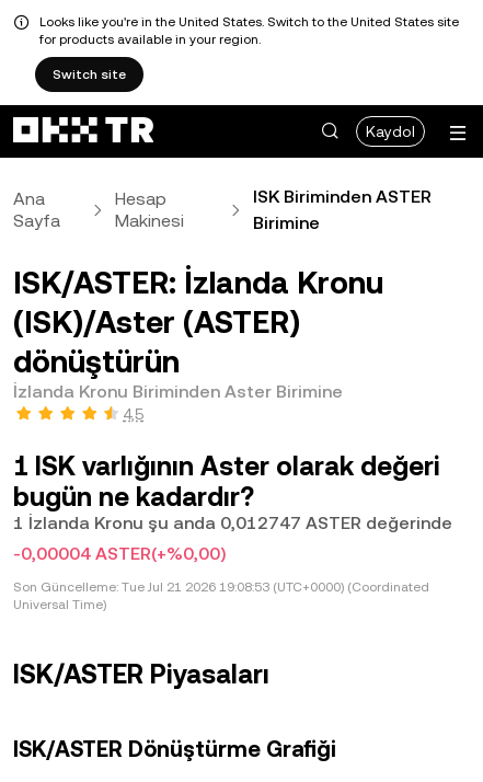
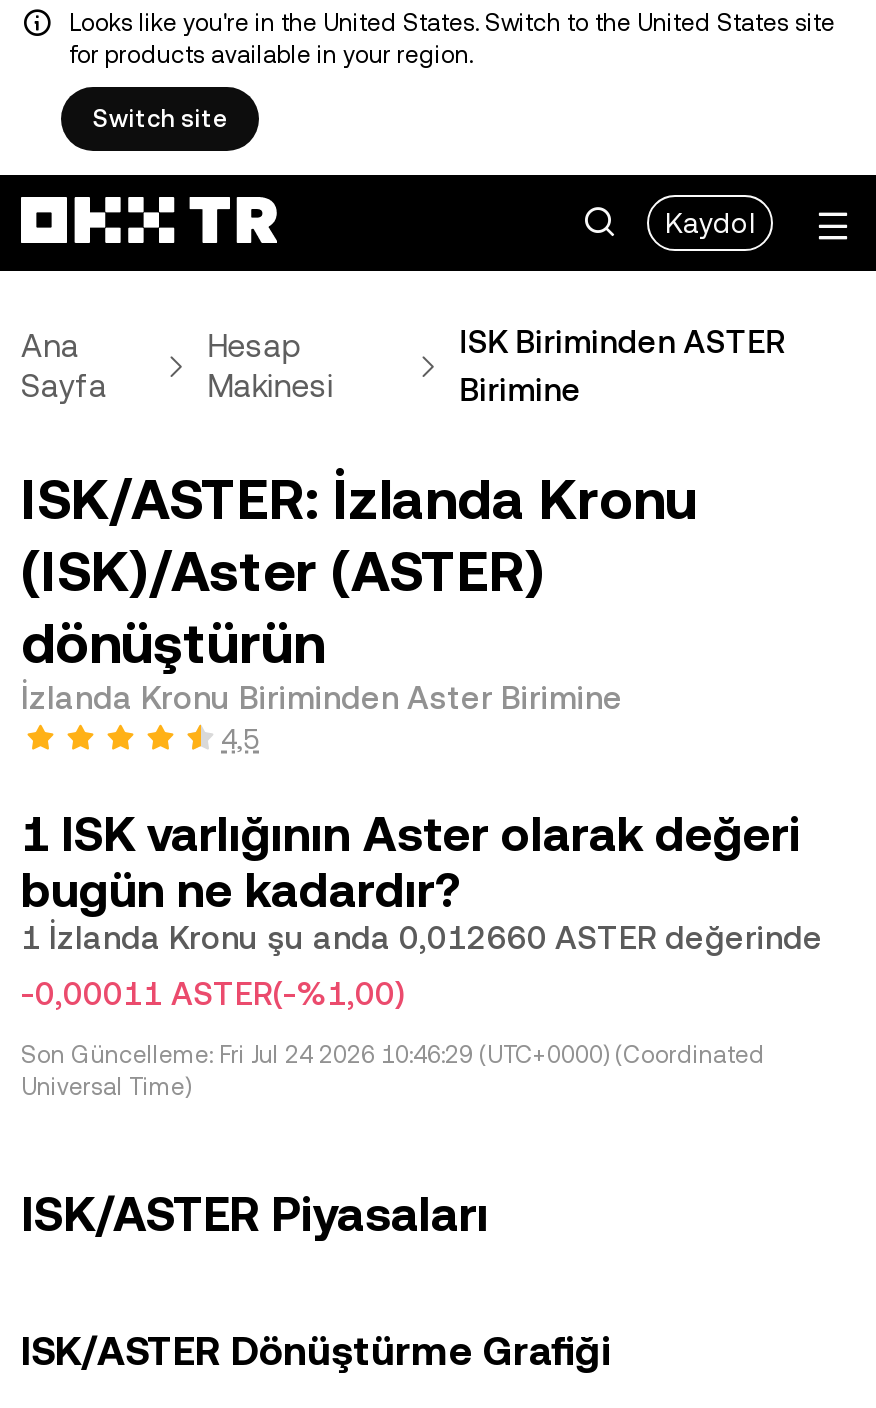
- 1 İzlanda Kronu şu anda 0,012747 ASTER değerinde
+ 1 İzlanda Kronu şu anda 0,012660 ASTER değerinde

- -0,00004 ASTER(+%0,00)
+ -0,00011 ASTER(-%1,00)

- Son Güncelleme: Tue Jul 21 2026 19:08:53 (UTC+0000) (Coordinated
+ Son Güncelleme: Fri Jul 24 2026 10:46:29 (UTC+0000) (Coordinated
